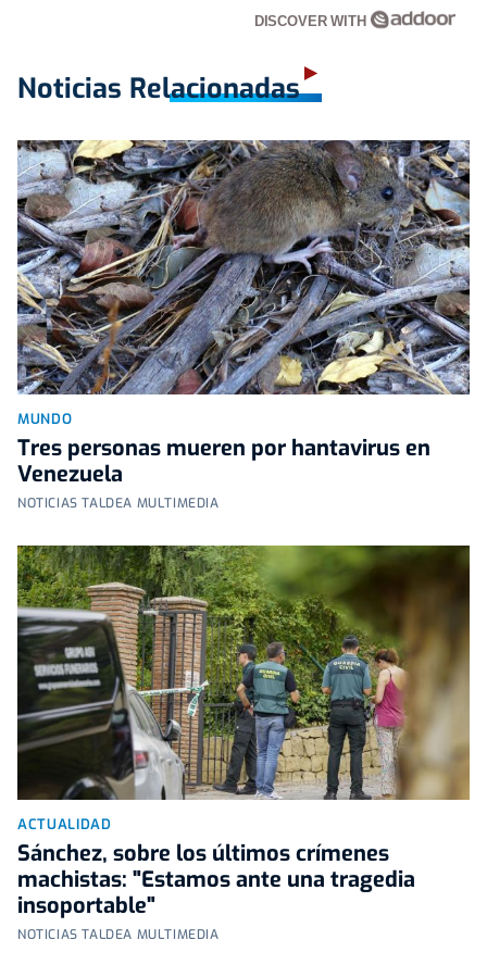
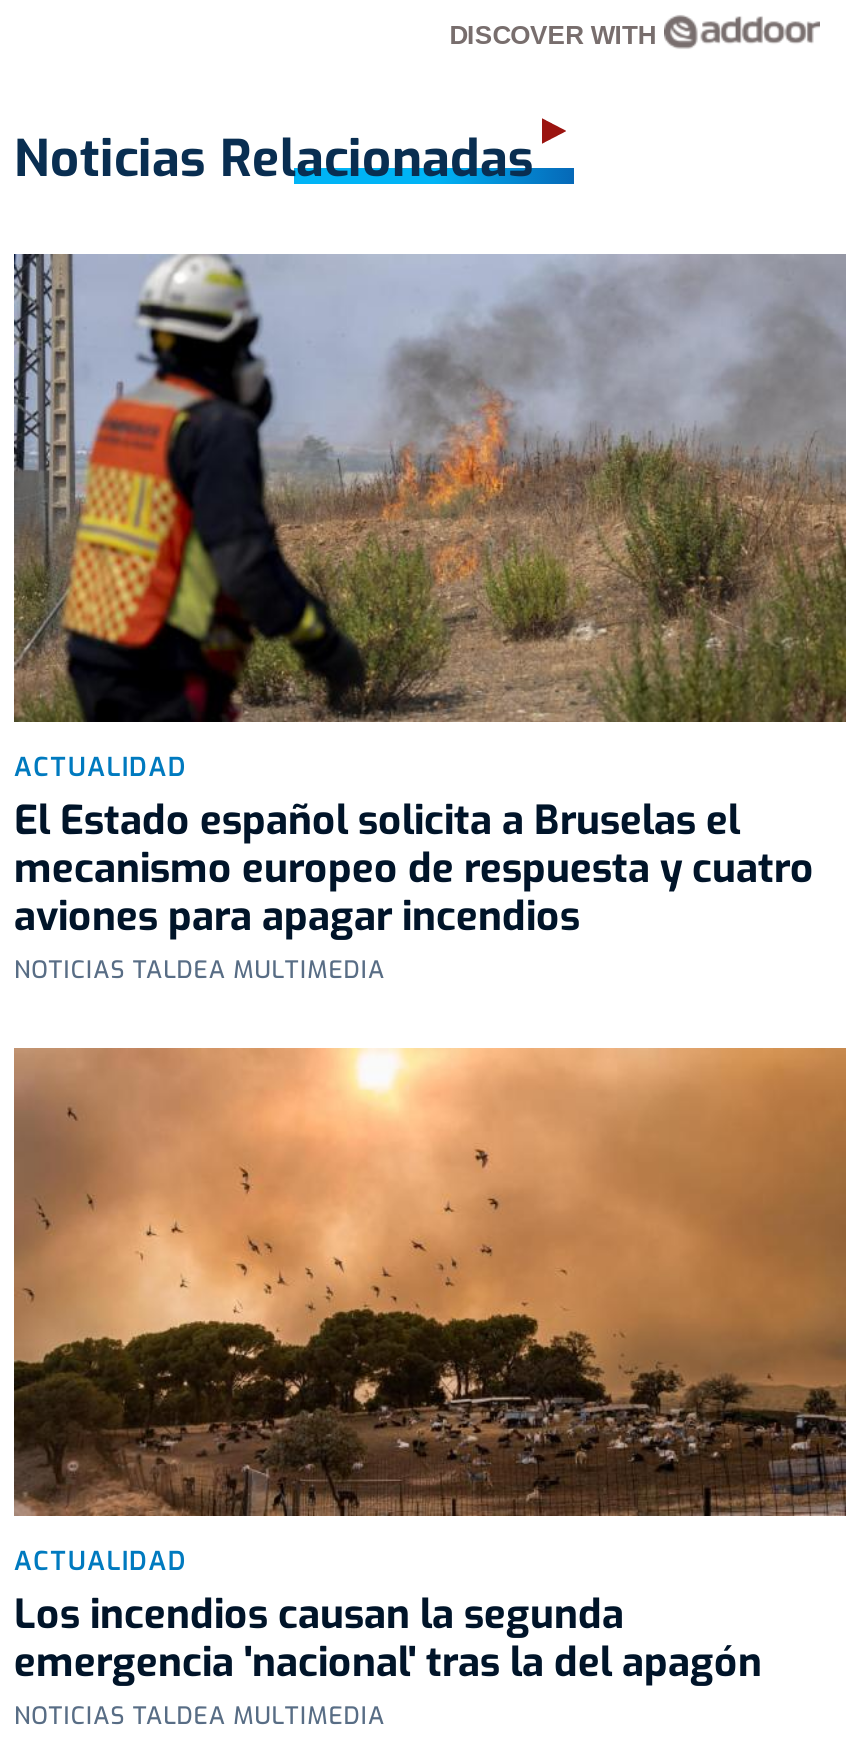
- [image]
- MUNDO
- Tres personas mueren por hantavirus en
- Venezuela
+ [image]
+ ACTUALIDAD
+ El Estado español solicita a Bruselas el
+ mecanismo europeo de respuesta y cuatro
+ aviones para apagar incendios

moved down: NOTICIAS TALDEA MULTIMEDIA | ACTUALIDAD

- [image]
- Sánchez, sobre los últimos crímenes
- machistas: "Estamos ante una tragedia
- insoportable"
+ [image]
+ Los incendios causan la segunda
+ emergencia 'nacional' tras la del apagón
